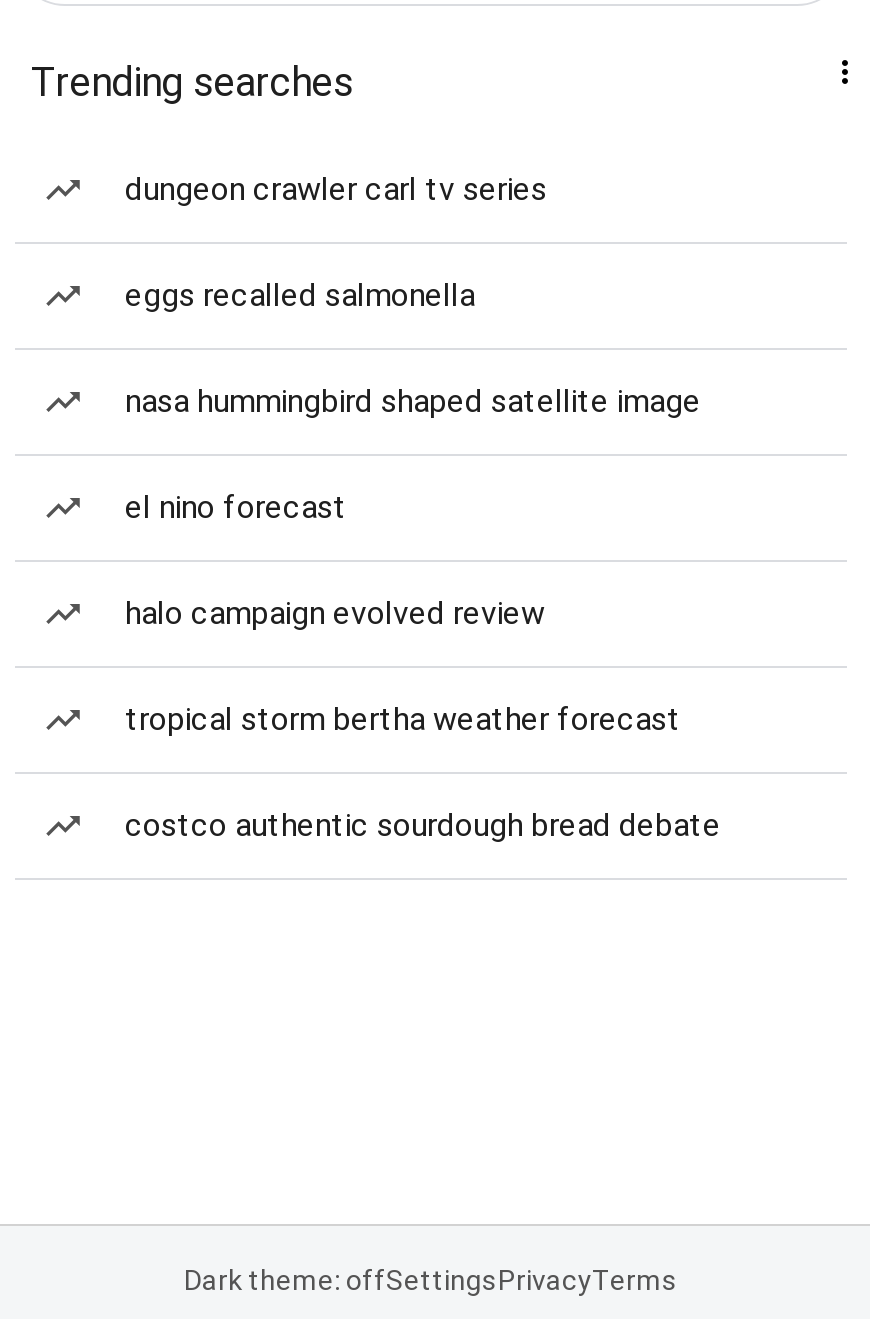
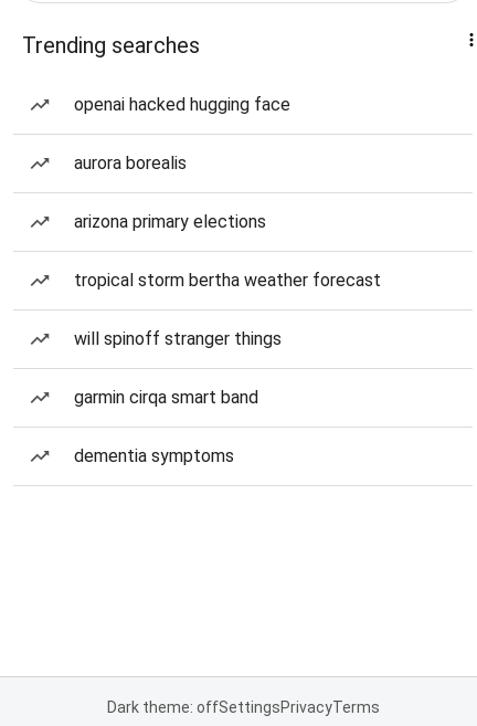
- dungeon crawler carl tv series
- eggs recalled salmonella
- nasa hummingbird shaped satellite image
- el nino forecast
- halo campaign evolved review
+ openai hacked hugging face
+ aurora borealis
+ arizona primary elections

moved up: tropical storm bertha weather forecast

- costco authentic sourdough bread debate
+ will spinoff stranger things
+ garmin cirqa smart band
+ dementia symptoms
